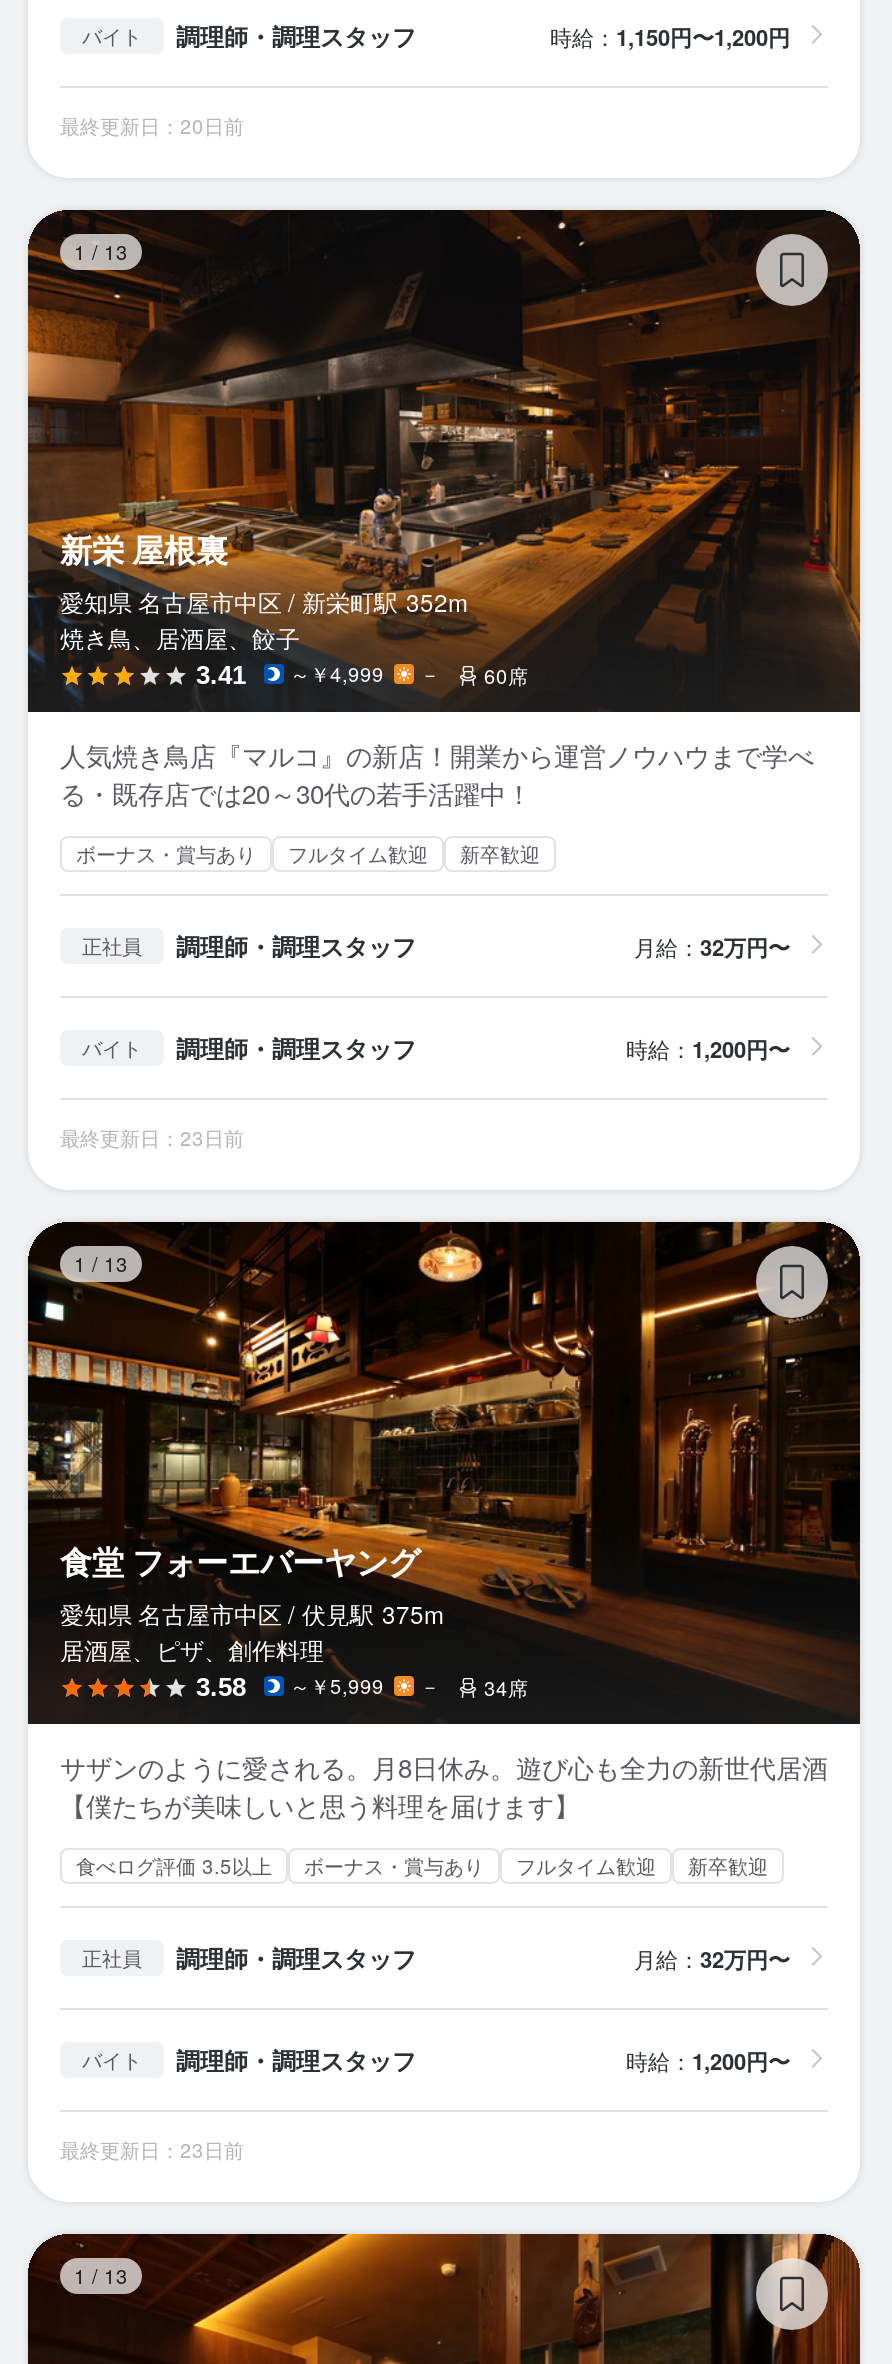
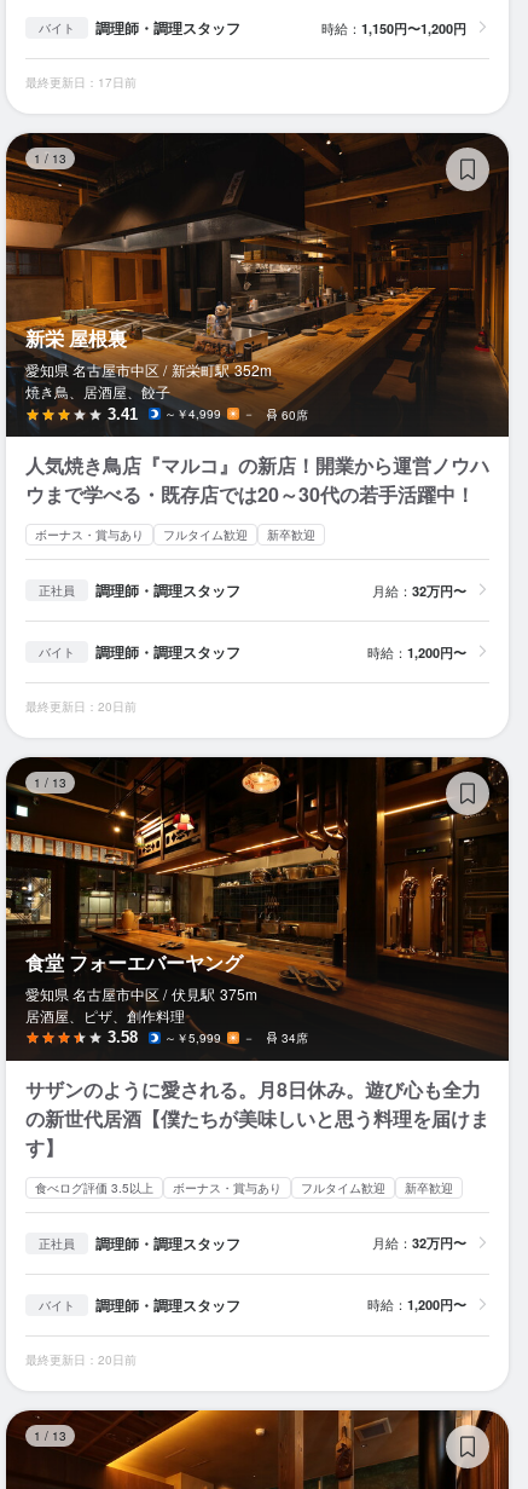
- 最終更新日：20日前
+ 最終更新日：17日前

- 最終更新日：23日前
+ 最終更新日：20日前

- 最終更新日：23日前
+ 最終更新日：20日前
